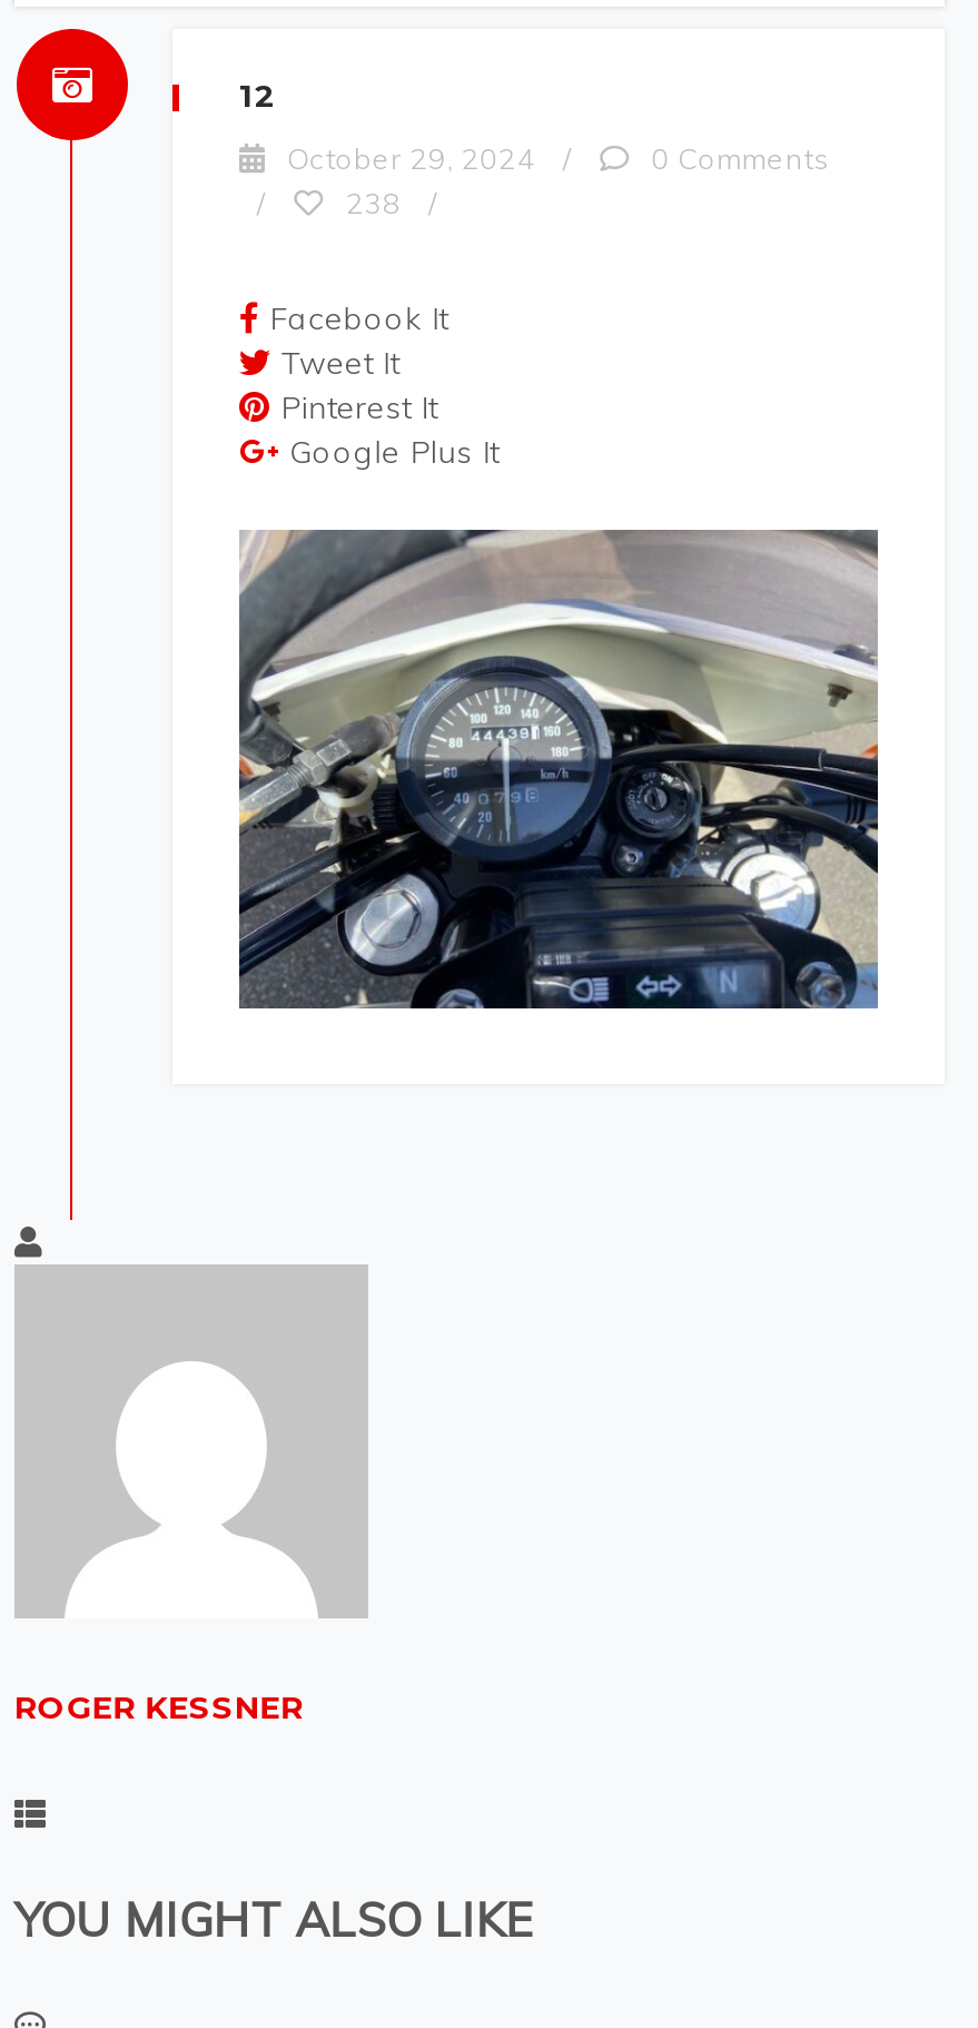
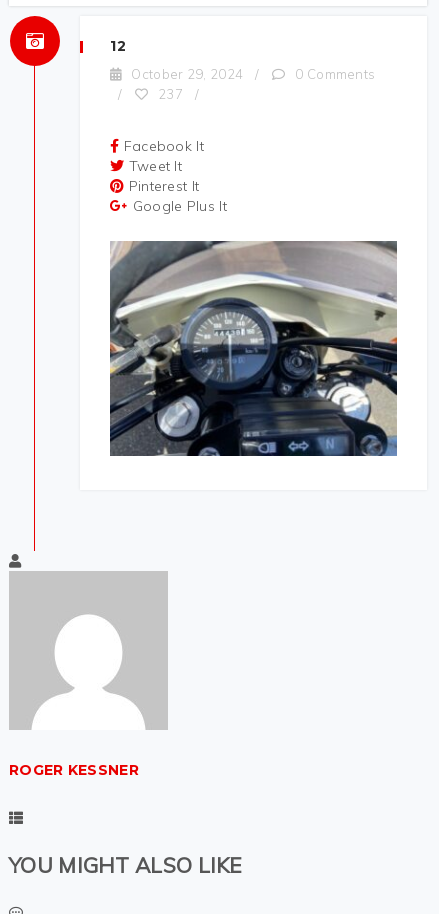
- 238
+ 237
